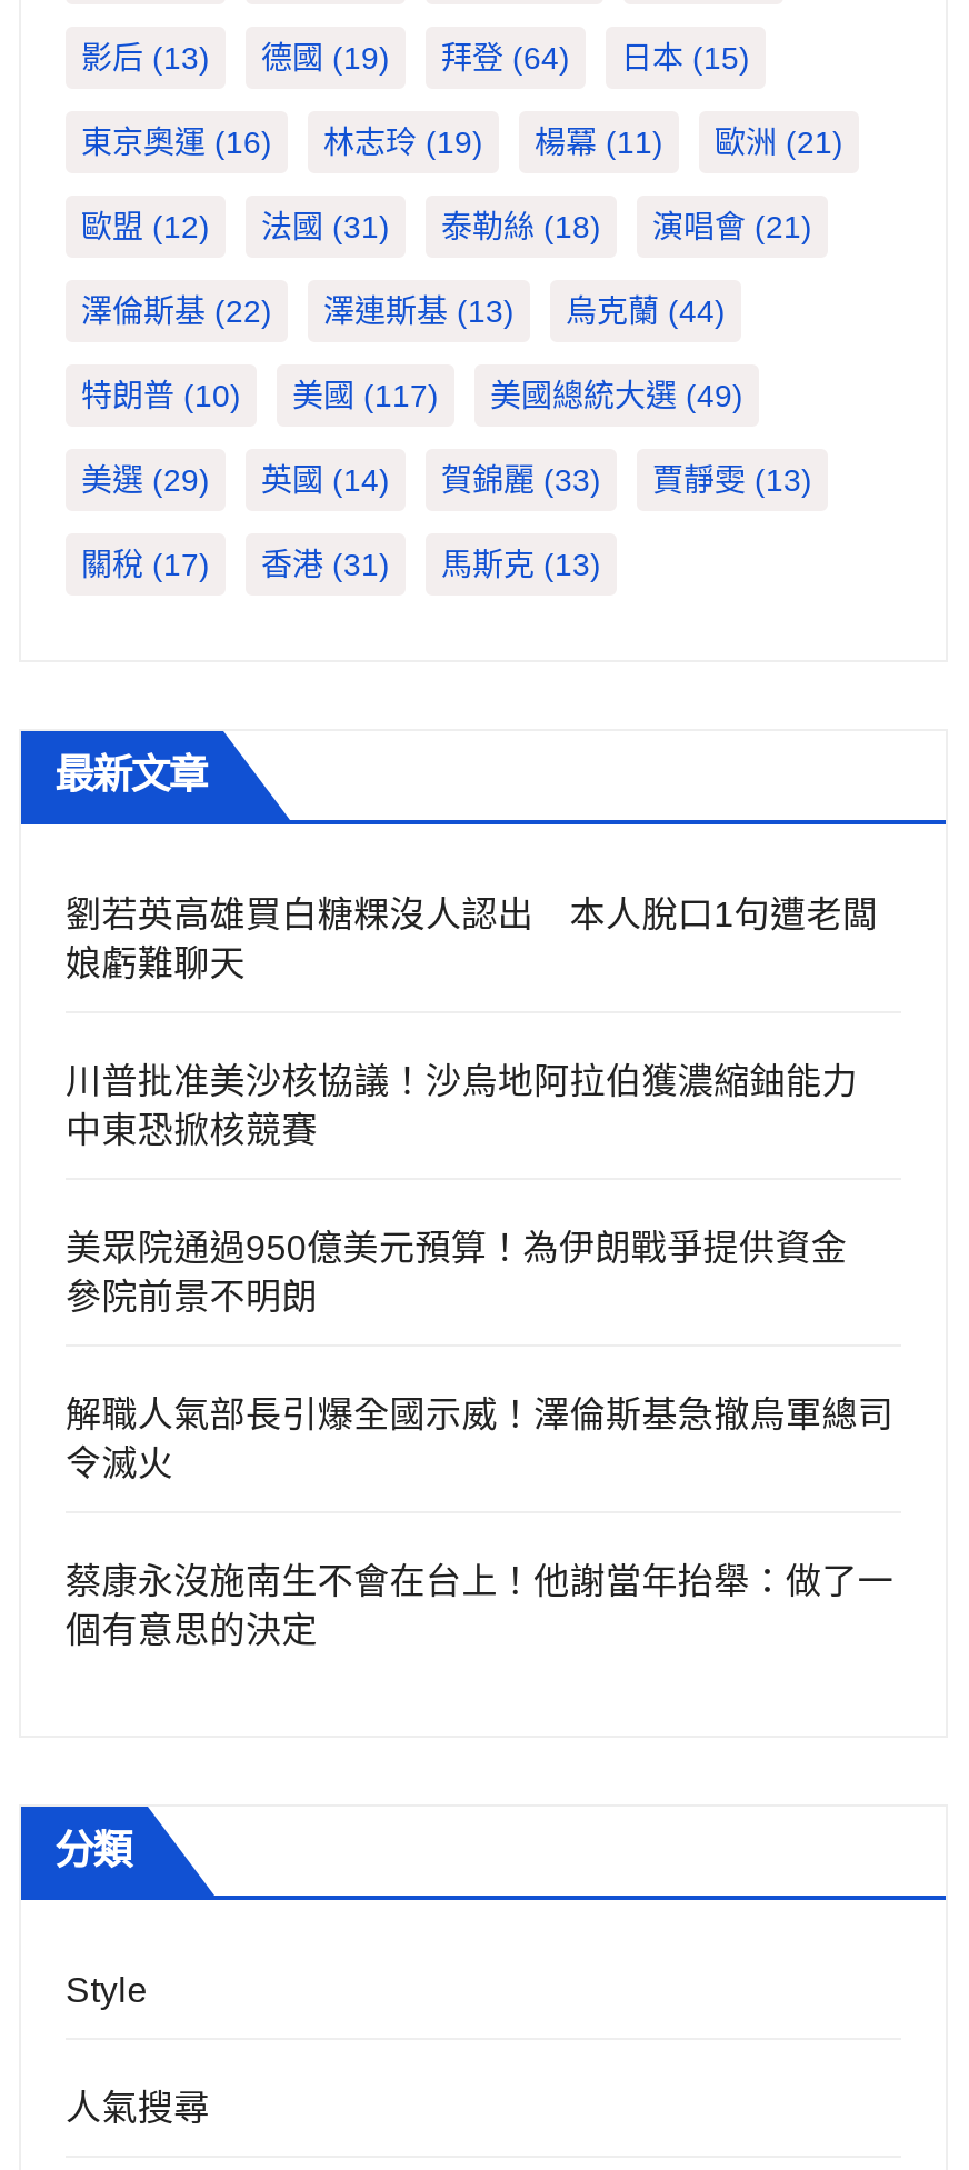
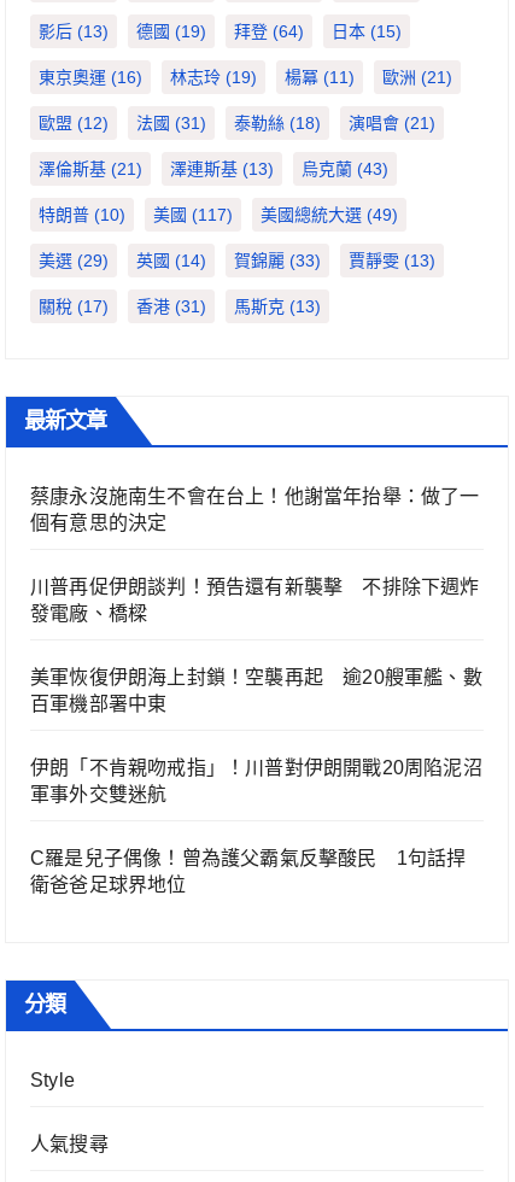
- 澤倫斯基(22)
+ 澤倫斯基(21)

- 烏克蘭(44)
+ 烏克蘭(43)

- 劉若英高雄買白糖粿沒人認出 本人脫口1句遭老闆
- 娘虧難聊天
- 川普批准美沙核協議！沙烏地阿拉伯獲濃縮鈾能力
- 中東恐掀核競賽
- 美眾院通過950億美元預算！為伊朗戰爭提供資金
- 參院前景不明朗
- 解職人氣部長引爆全國示威！澤倫斯基急撤烏軍總司
- 令滅火

moved up: 蔡康永沒施南生不會在台上！他謝當年抬舉：做了一 | 個有意思的決定

+ 川普再促伊朗談判！預告還有新襲擊 不排除下週炸
+ 發電廠、橋樑
+ 美軍恢復伊朗海上封鎖！空襲再起 逾20艘軍艦、數
+ 百軍機部署中東
+ 伊朗「不肯親吻戒指」！川普對伊朗開戰20周陷泥沼
+ 軍事外交雙迷航
+ C羅是兒子偶像！曾為護父霸氣反擊酸民 1句話捍
+ 衛爸爸足球界地位
